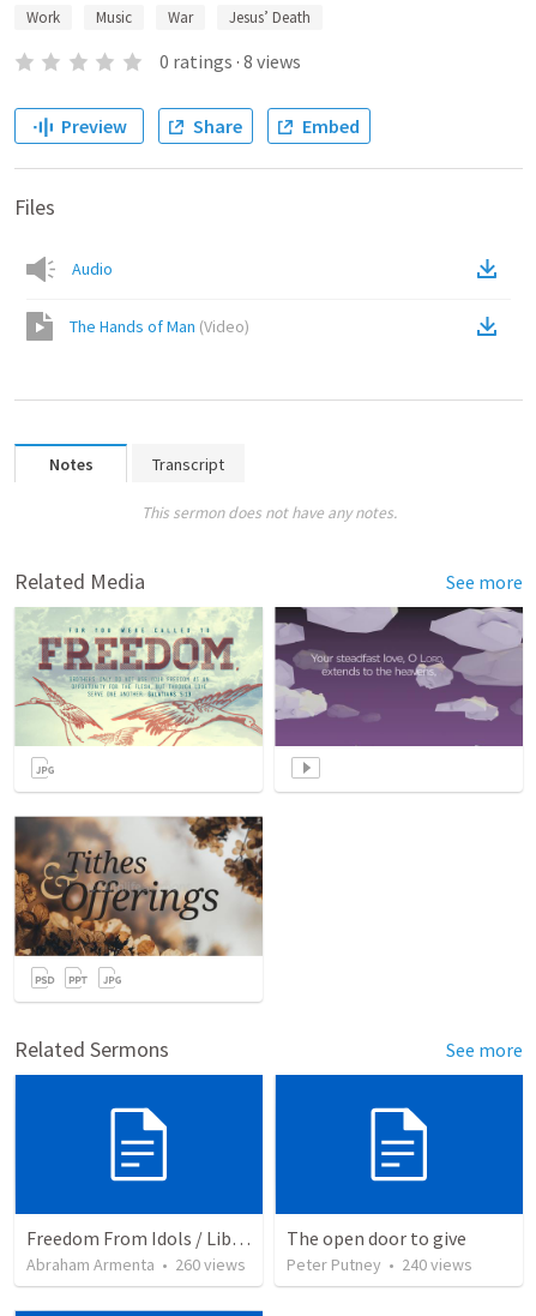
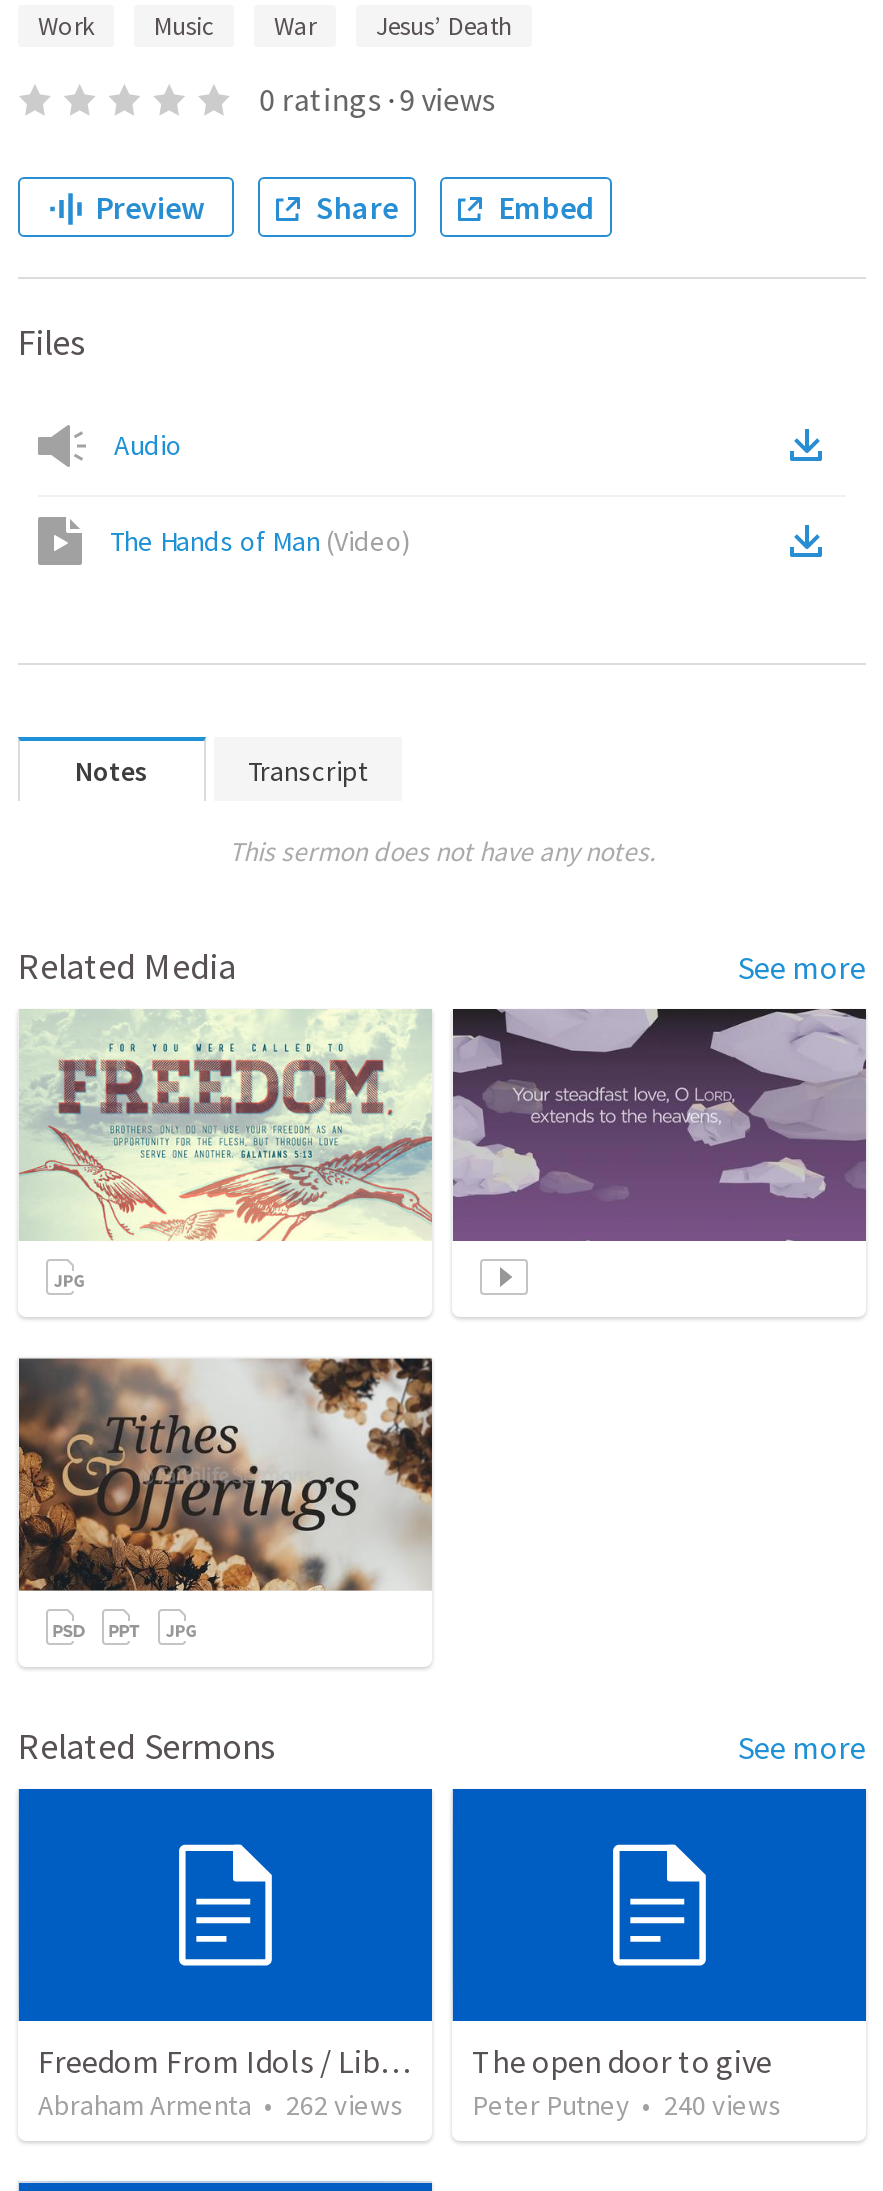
- 0 ratings · 8 views
+ 0 ratings · 9 views

- Abraham Armenta • 260 views
+ Abraham Armenta • 262 views
